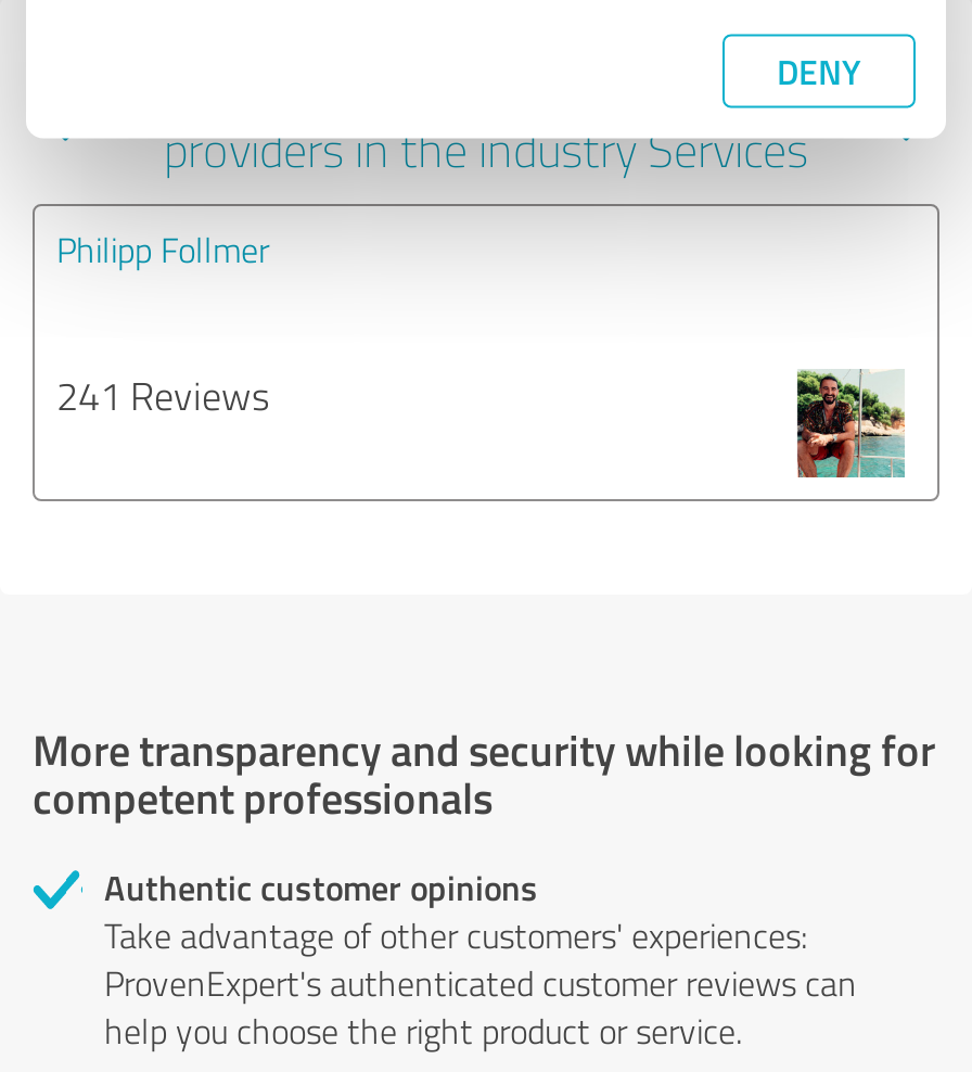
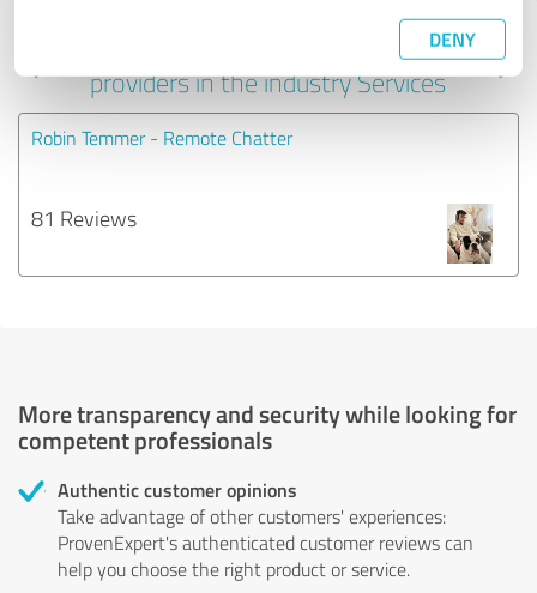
- Philipp Follmer
+ Robin Temmer - Remote Chatter

- 241 Reviews
+ 81 Reviews

- [image]
+ [image]
